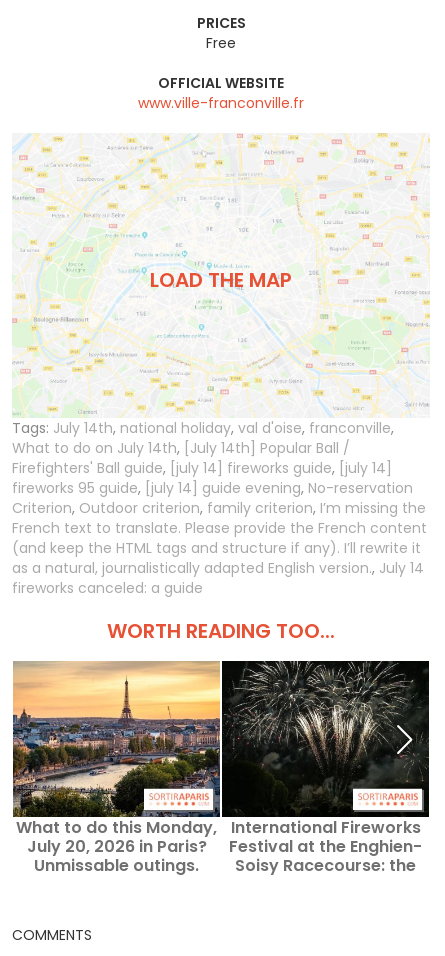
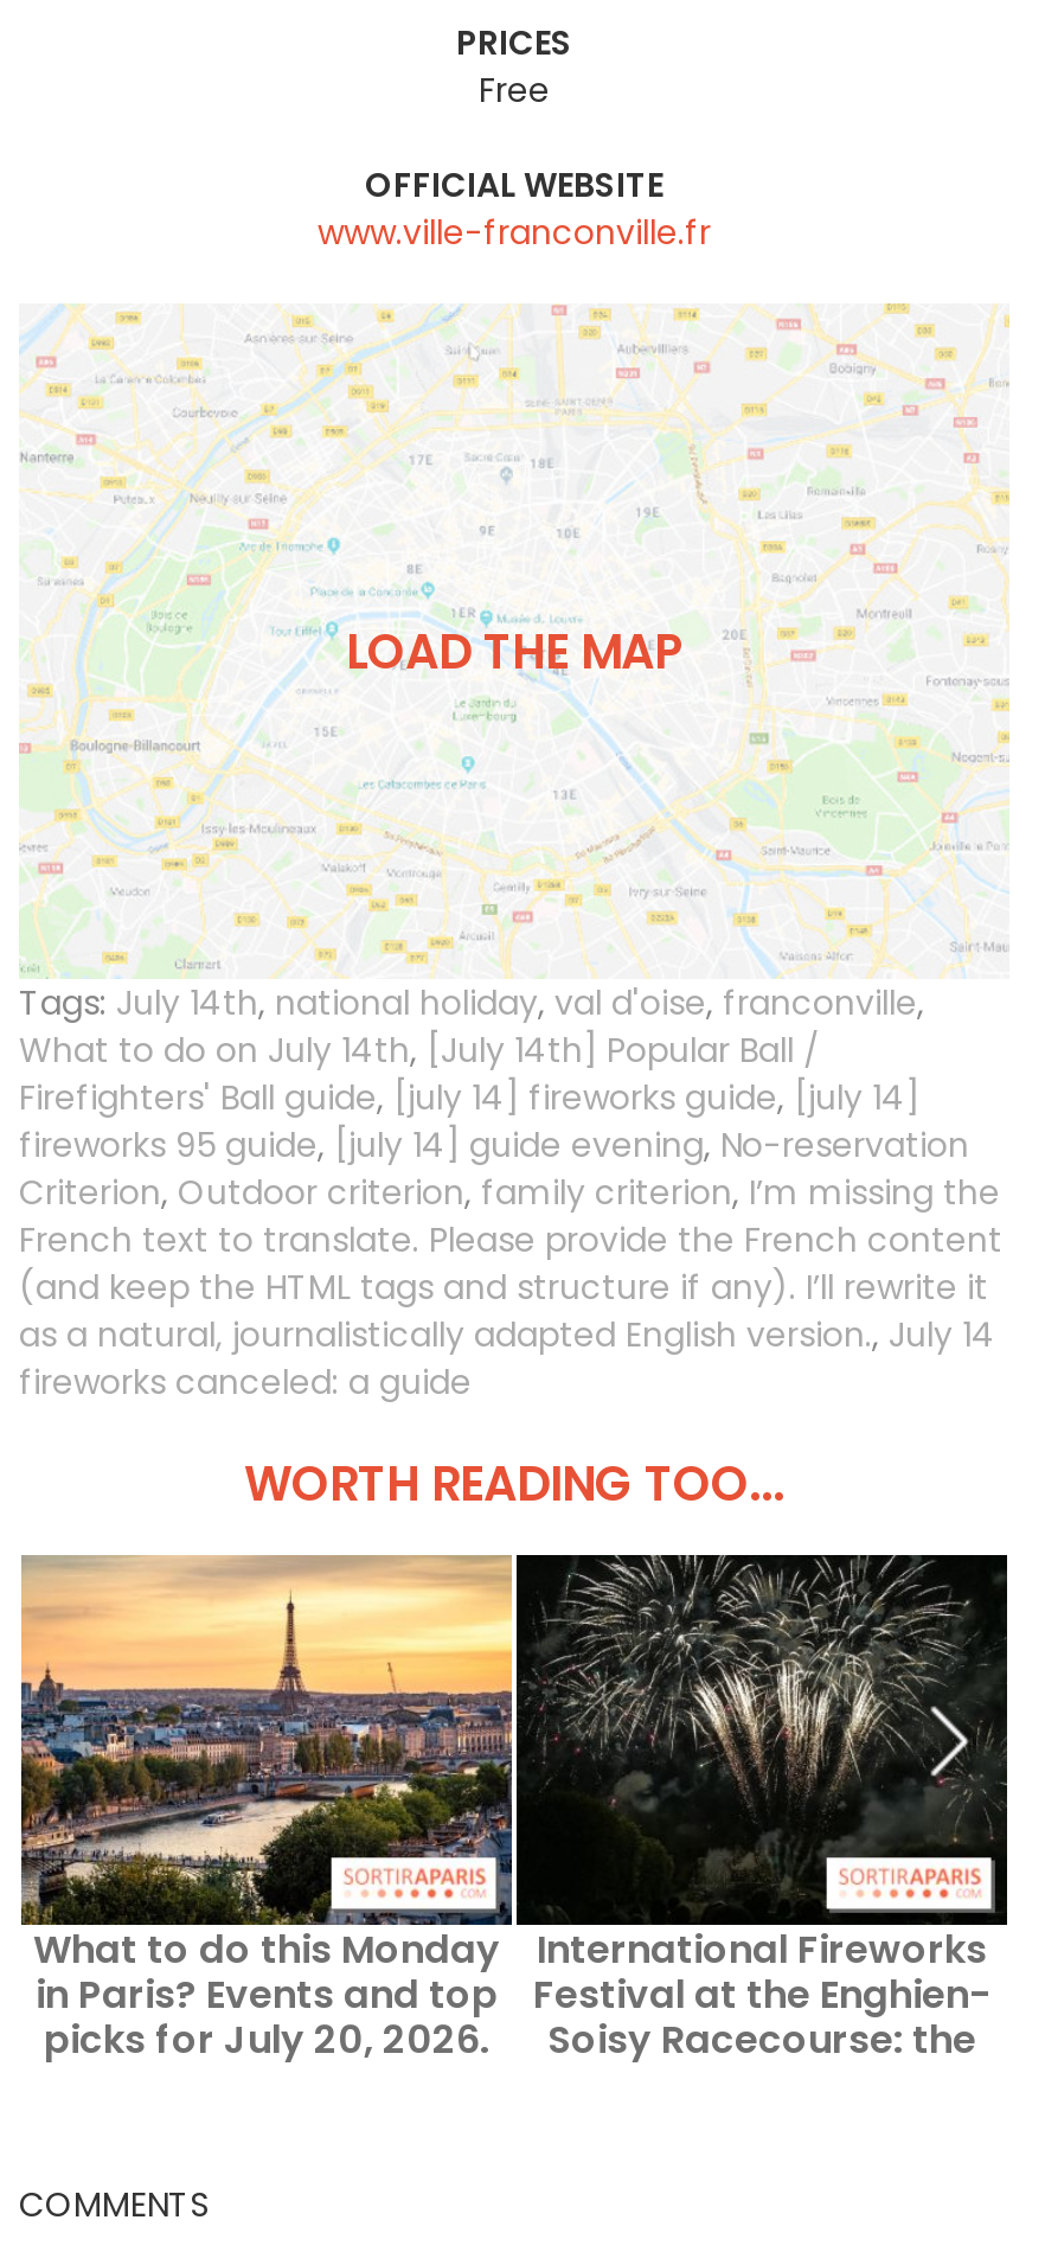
- What to do this Monday,
- July 20, 2026 in Paris?
- Unmissable outings.
+ What to do this Monday
+ in Paris? Events and top
+ picks for July 20, 2026.
